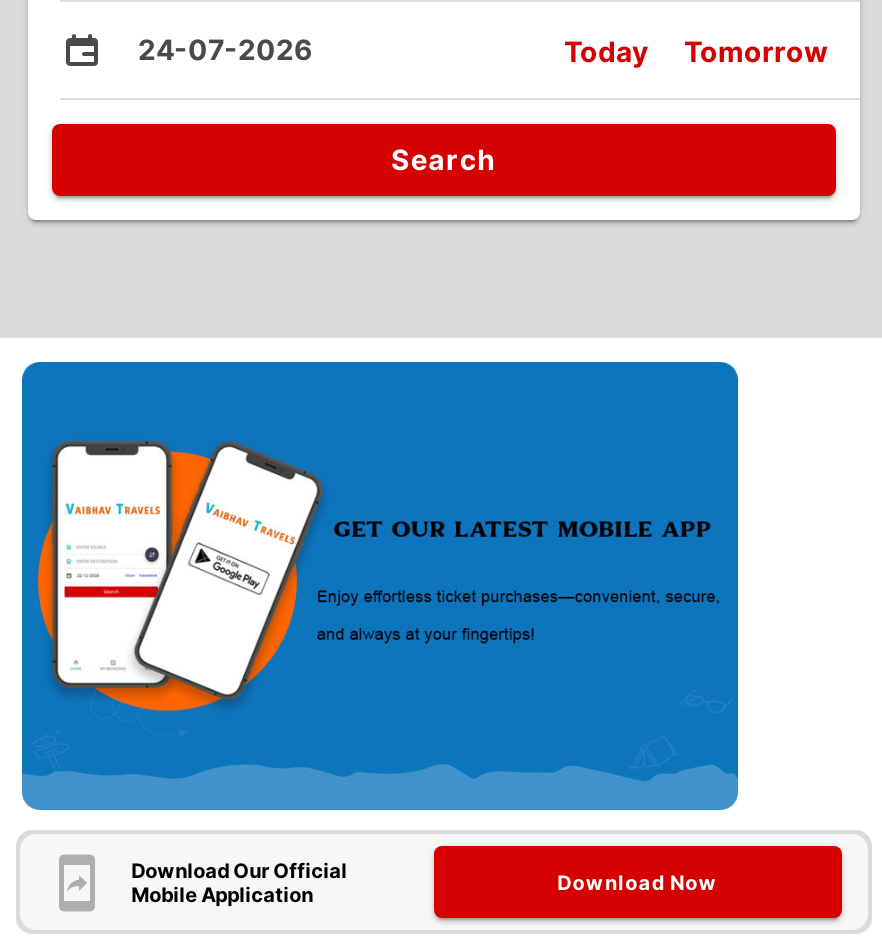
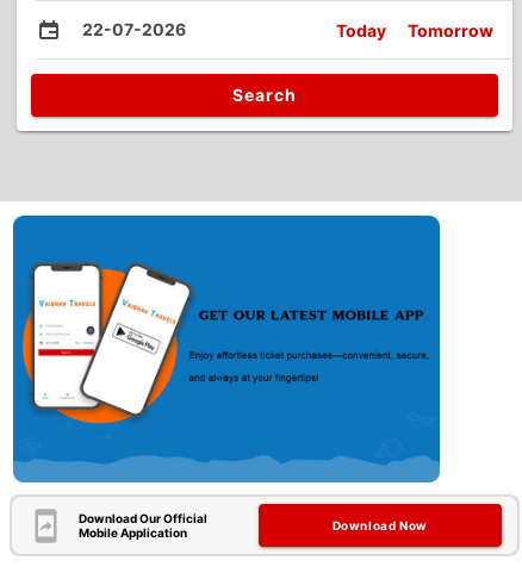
- 24-07-2026
+ 22-07-2026
